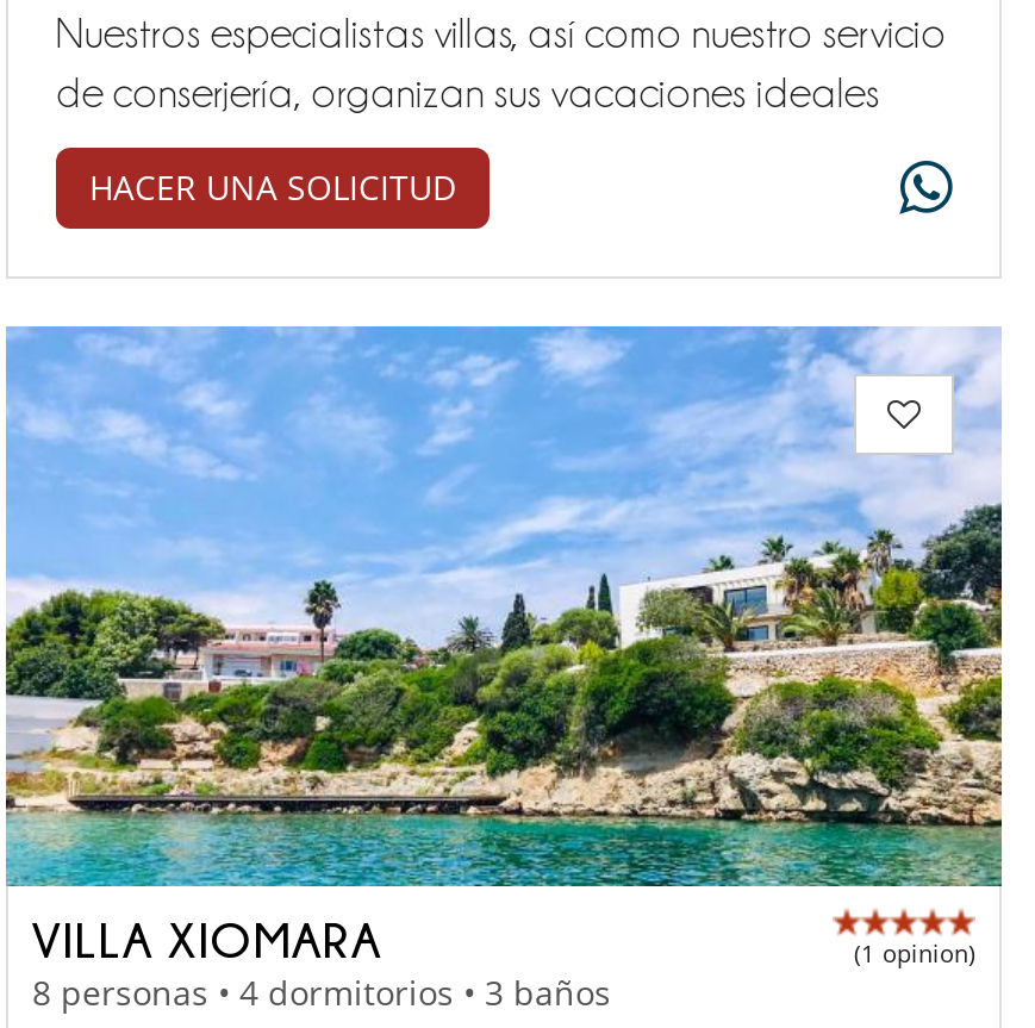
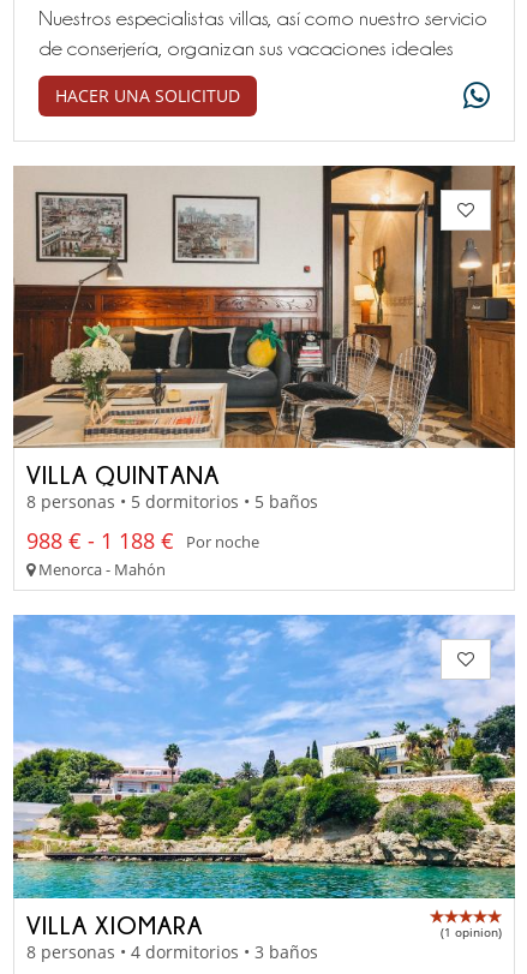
+ [image]
+ VILLA QUINTANA
+ 8 personas • 5 dormitorios • 5 baños
+ 988 € - 1 188 € Por noche
+ Menorca - Mahón
